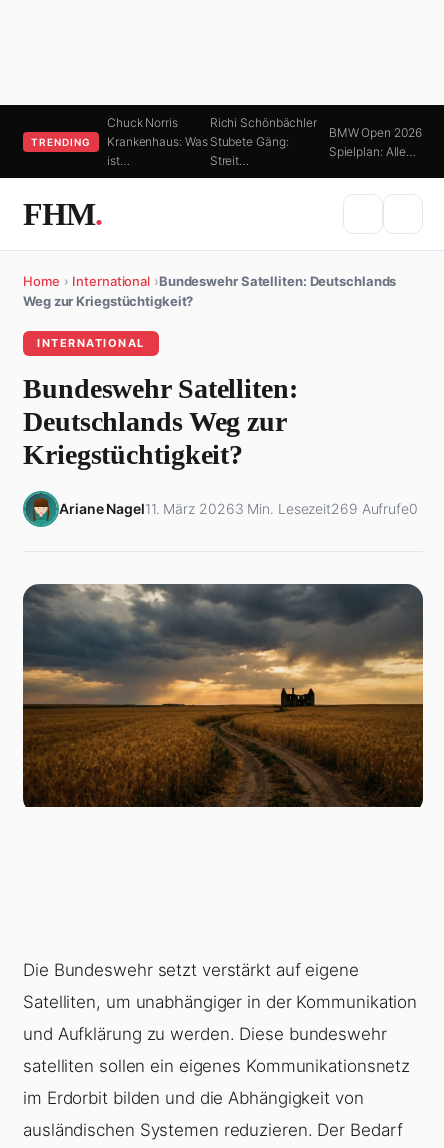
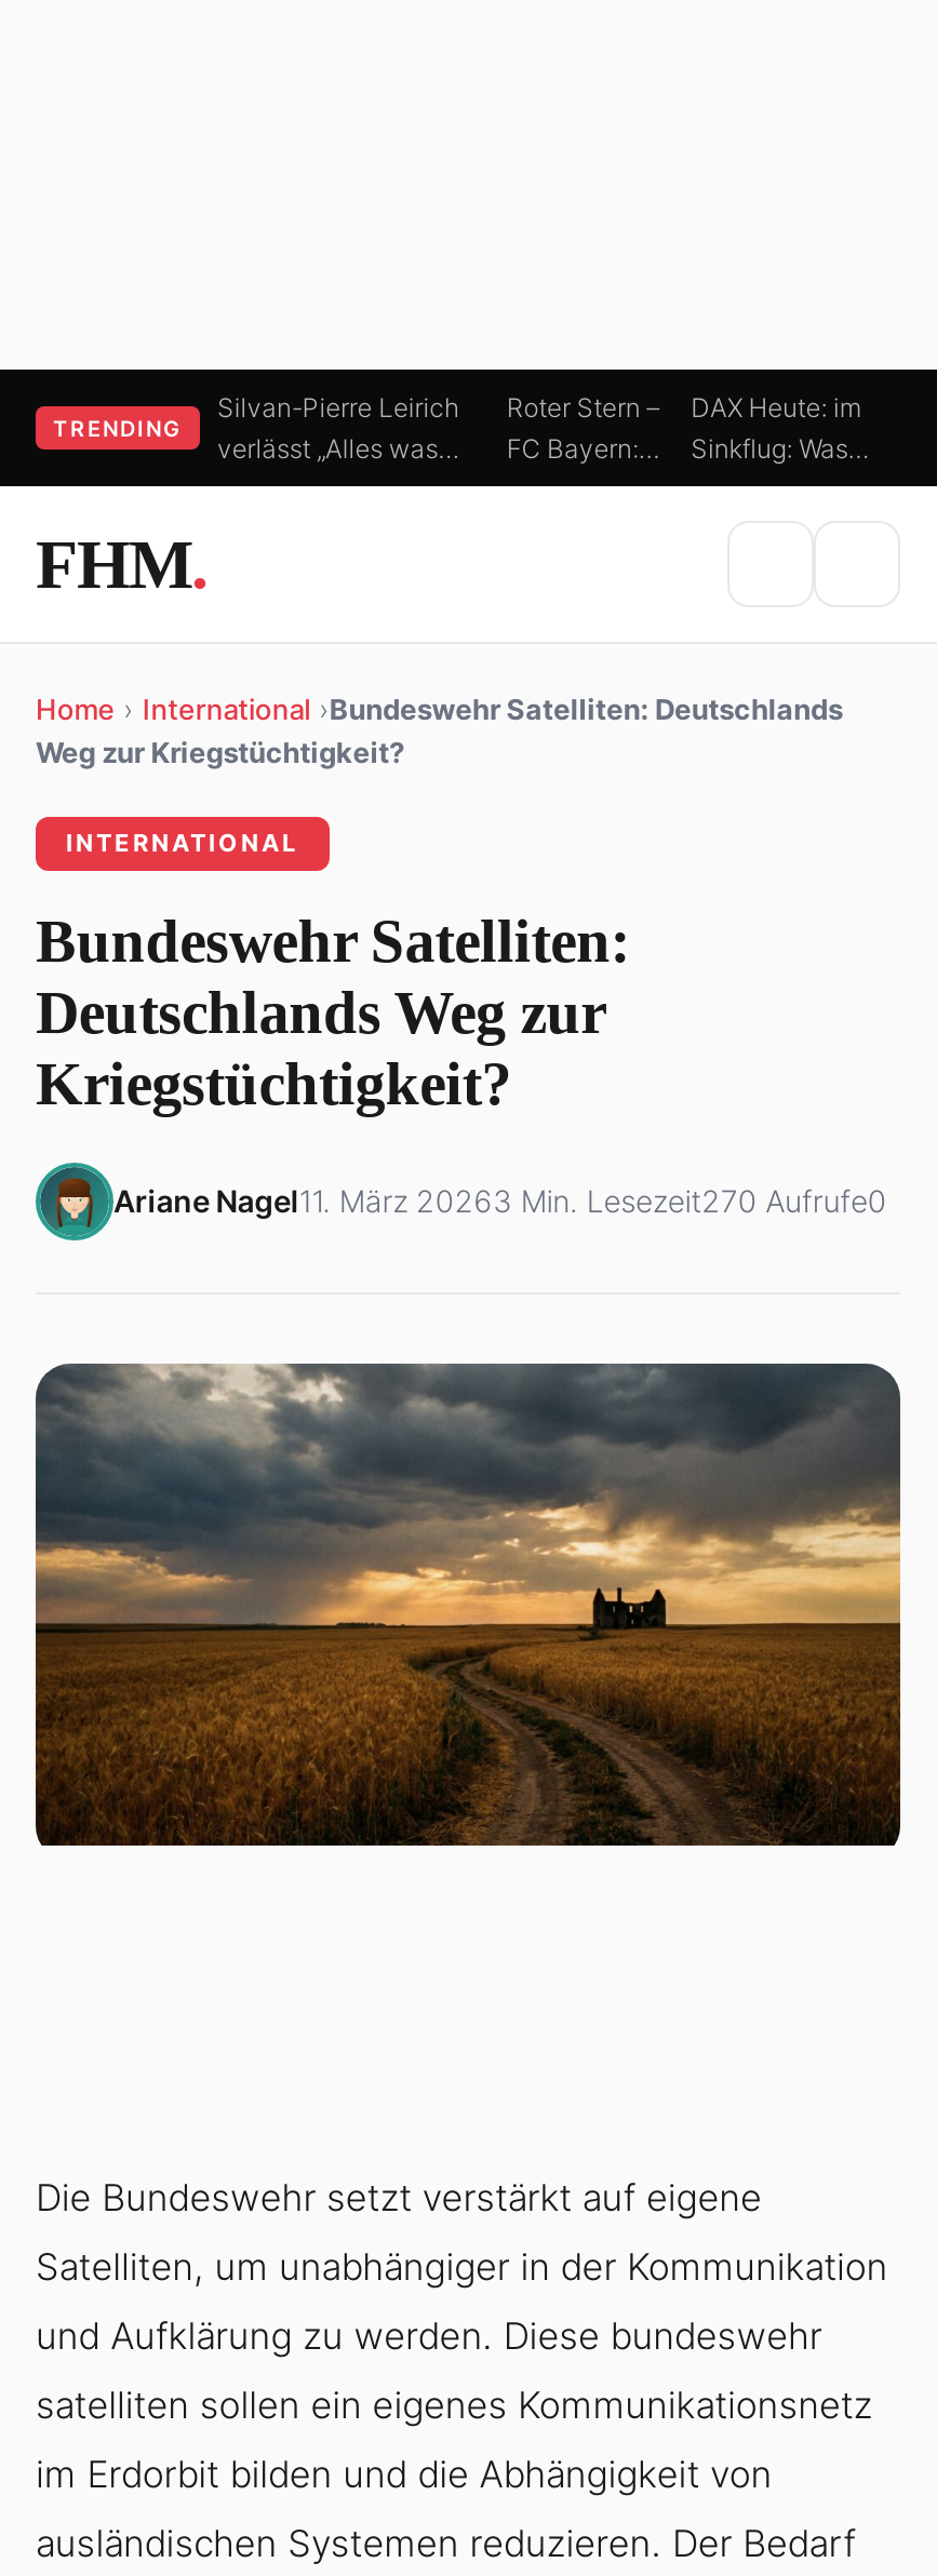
- Chuck Norris
- Krankenhaus: Was
- ist…
+ Silvan-Pierre Leirich
+ verlässt „Alles was…

- Richi Schönbächler
- Stubete Gäng:
- Streit…
+ Roter Stern –
+ FC Bayern:…

- BMW Open 2026
- Spielplan: Alle…
+ DAX Heute: im
+ Sinkflug: Was…

- Ariane Nagel11. März 20263 Min. Lesezeit269 Aufrufe0
+ Ariane Nagel11. März 20263 Min. Lesezeit270 Aufrufe0
